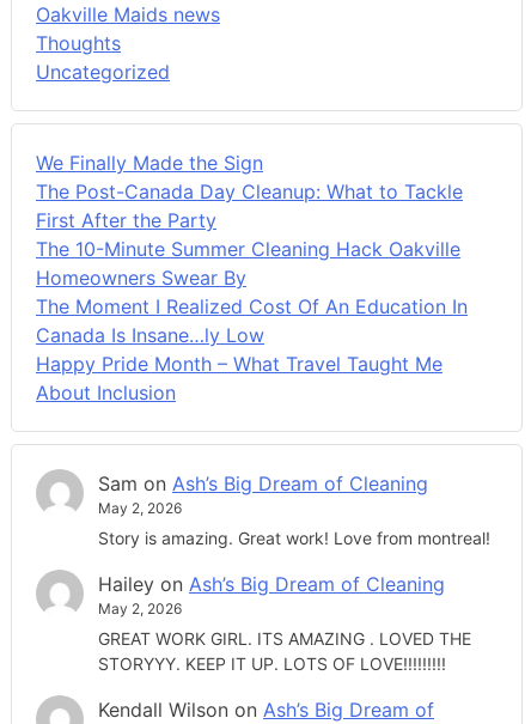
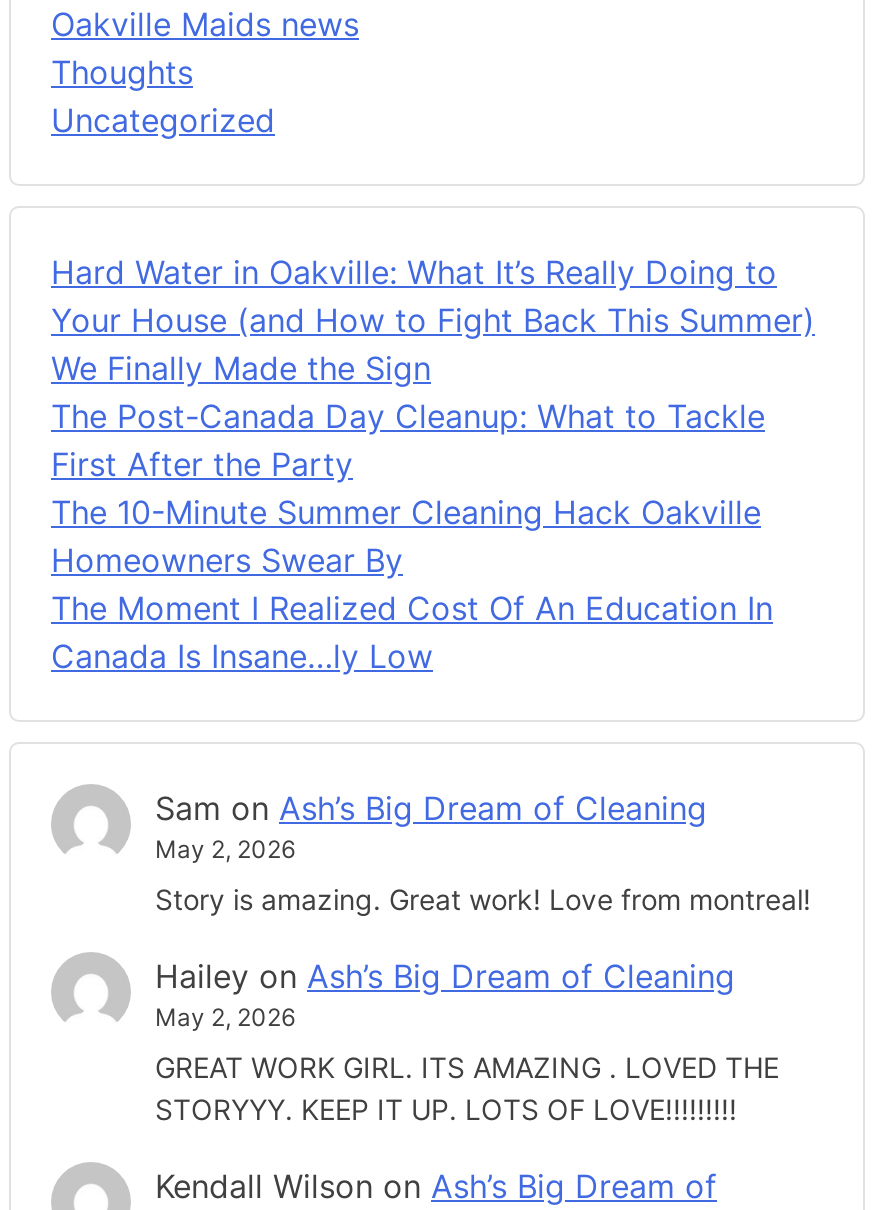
+ Hard Water in Oakville: What It’s Really Doing to
+ Your House (and How to Fight Back This Summer)

moved down: We Finally Made the Sign | The Post-Canada Day Cleanup: What to Tackle | First After the Party | The 10-Minute Summer Cleaning Hack Oakville | Homeowners Swear By | The Moment I Realized Cost Of An Education In | Canada Is Insane…ly Low

- Happy Pride Month – What Travel Taught Me
- About Inclusion
